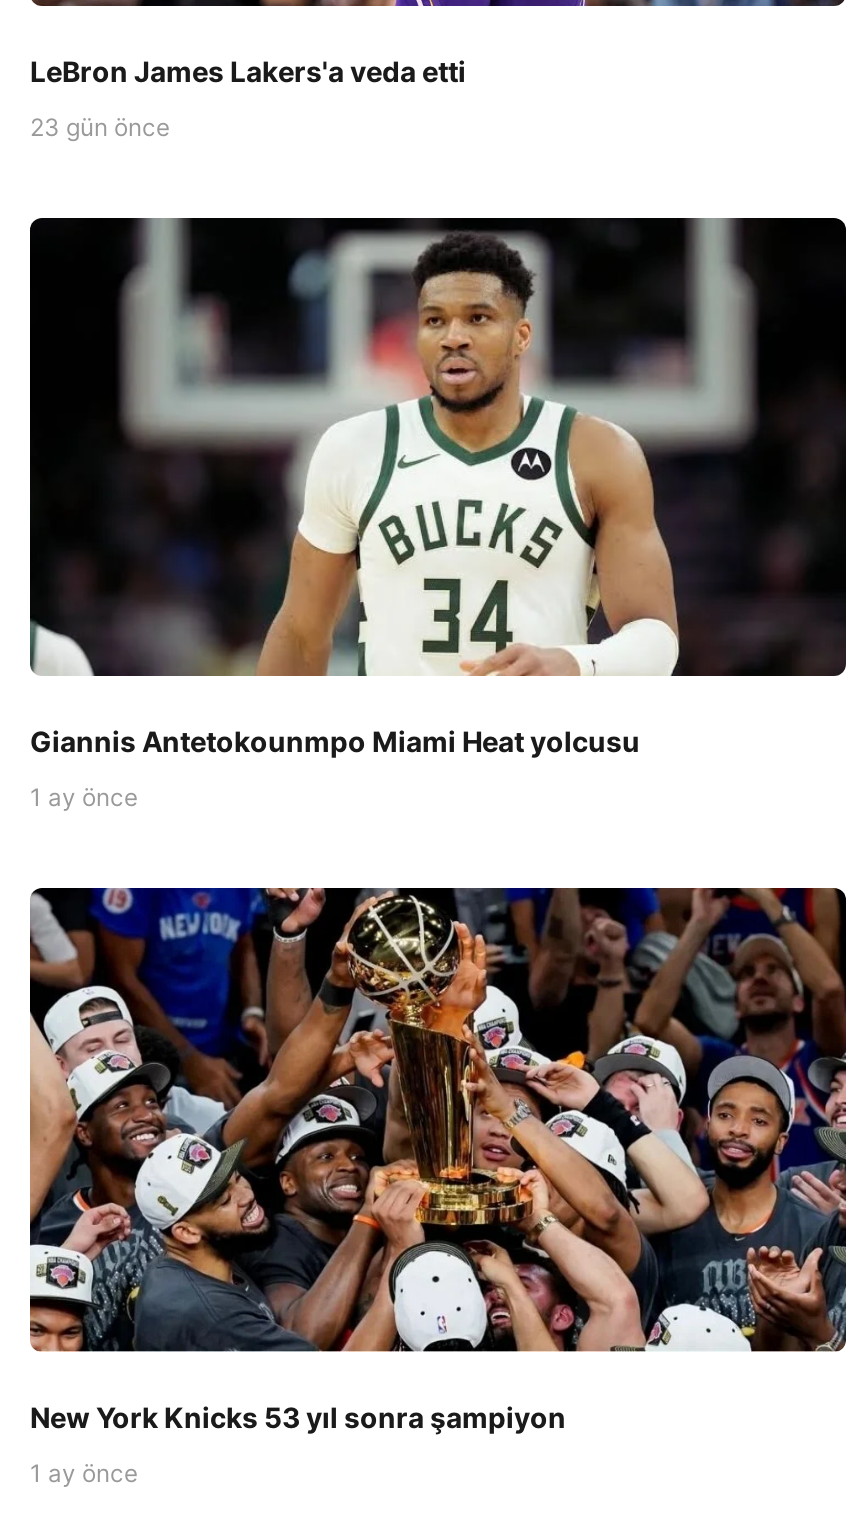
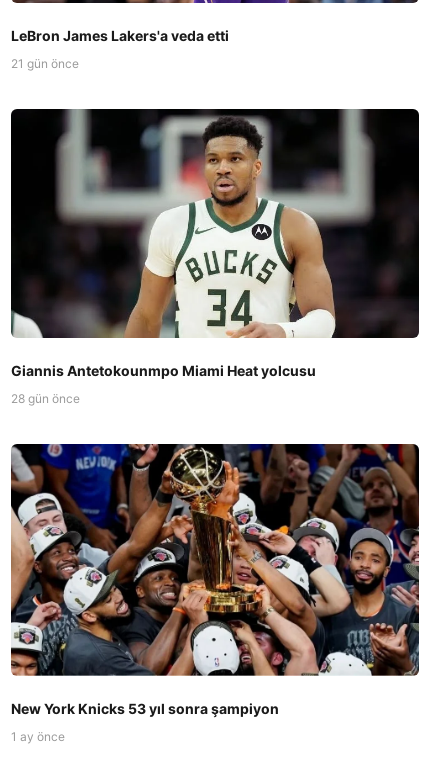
- 23 gün önce
+ 21 gün önce

- 1 ay önce
+ 28 gün önce
